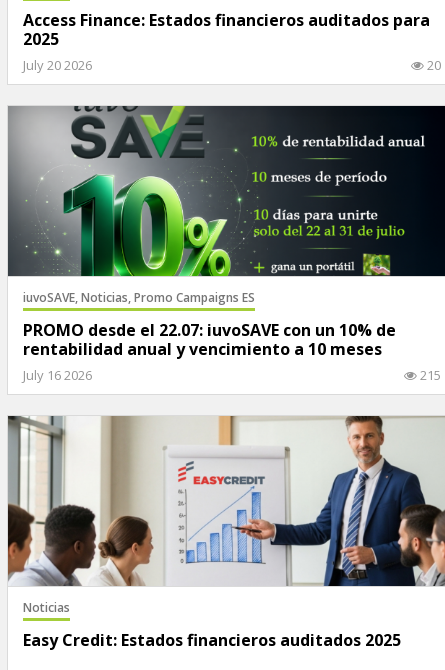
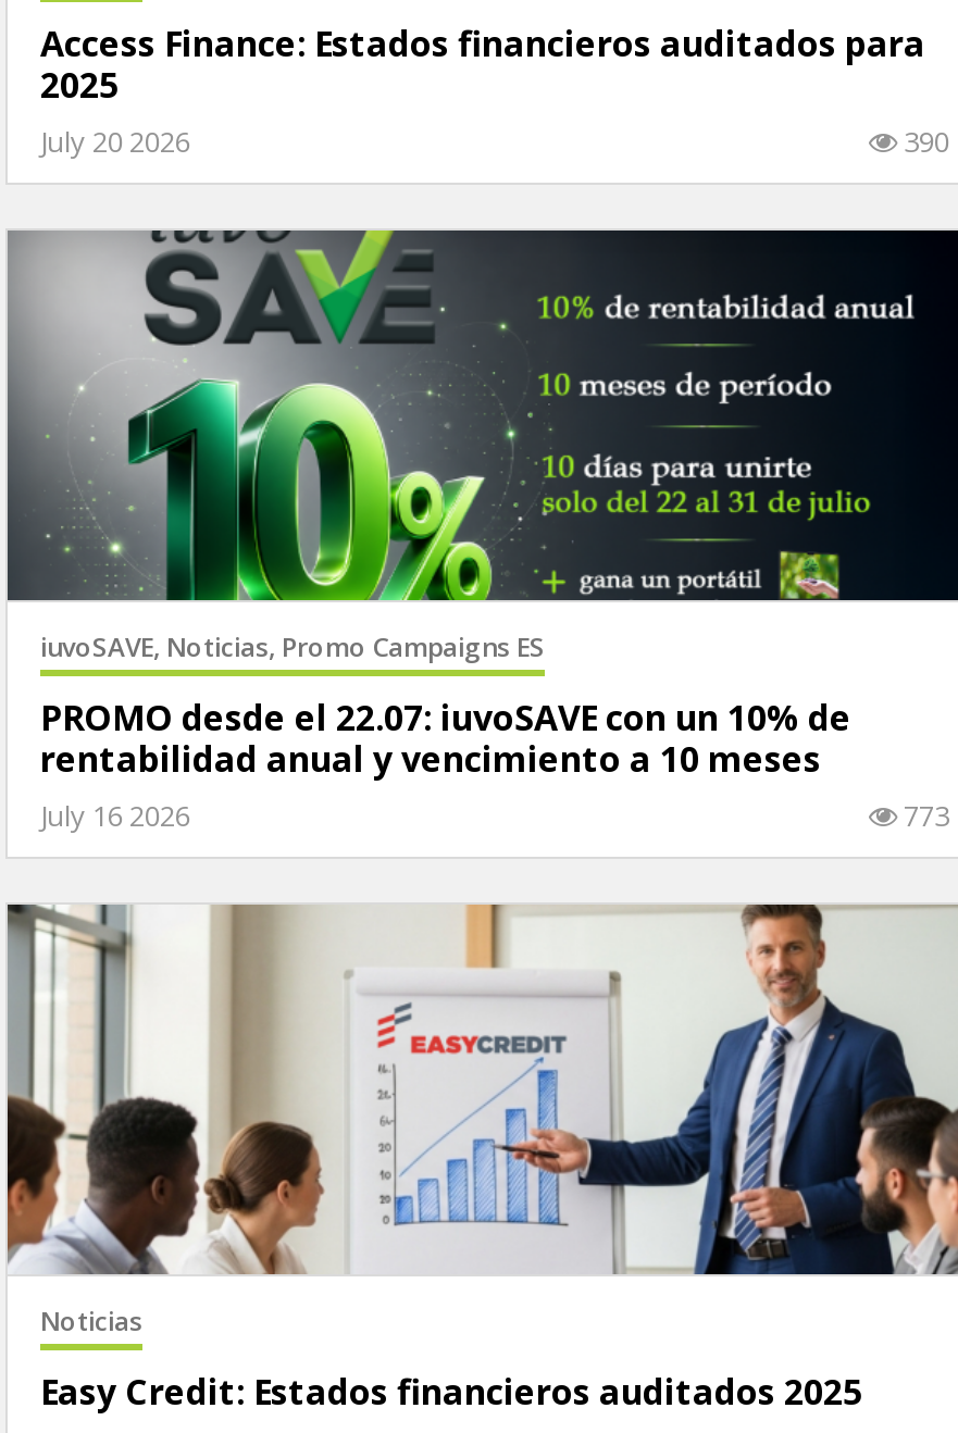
- 20
+ 390

- 215
+ 773
